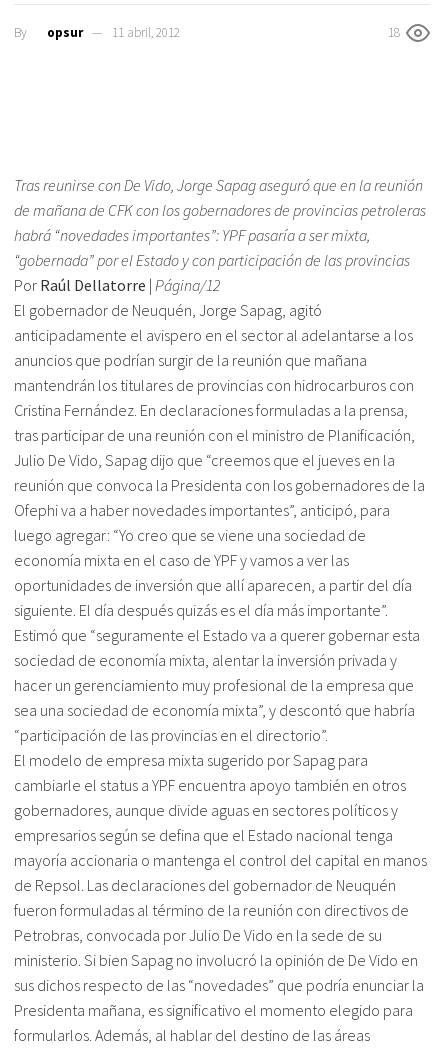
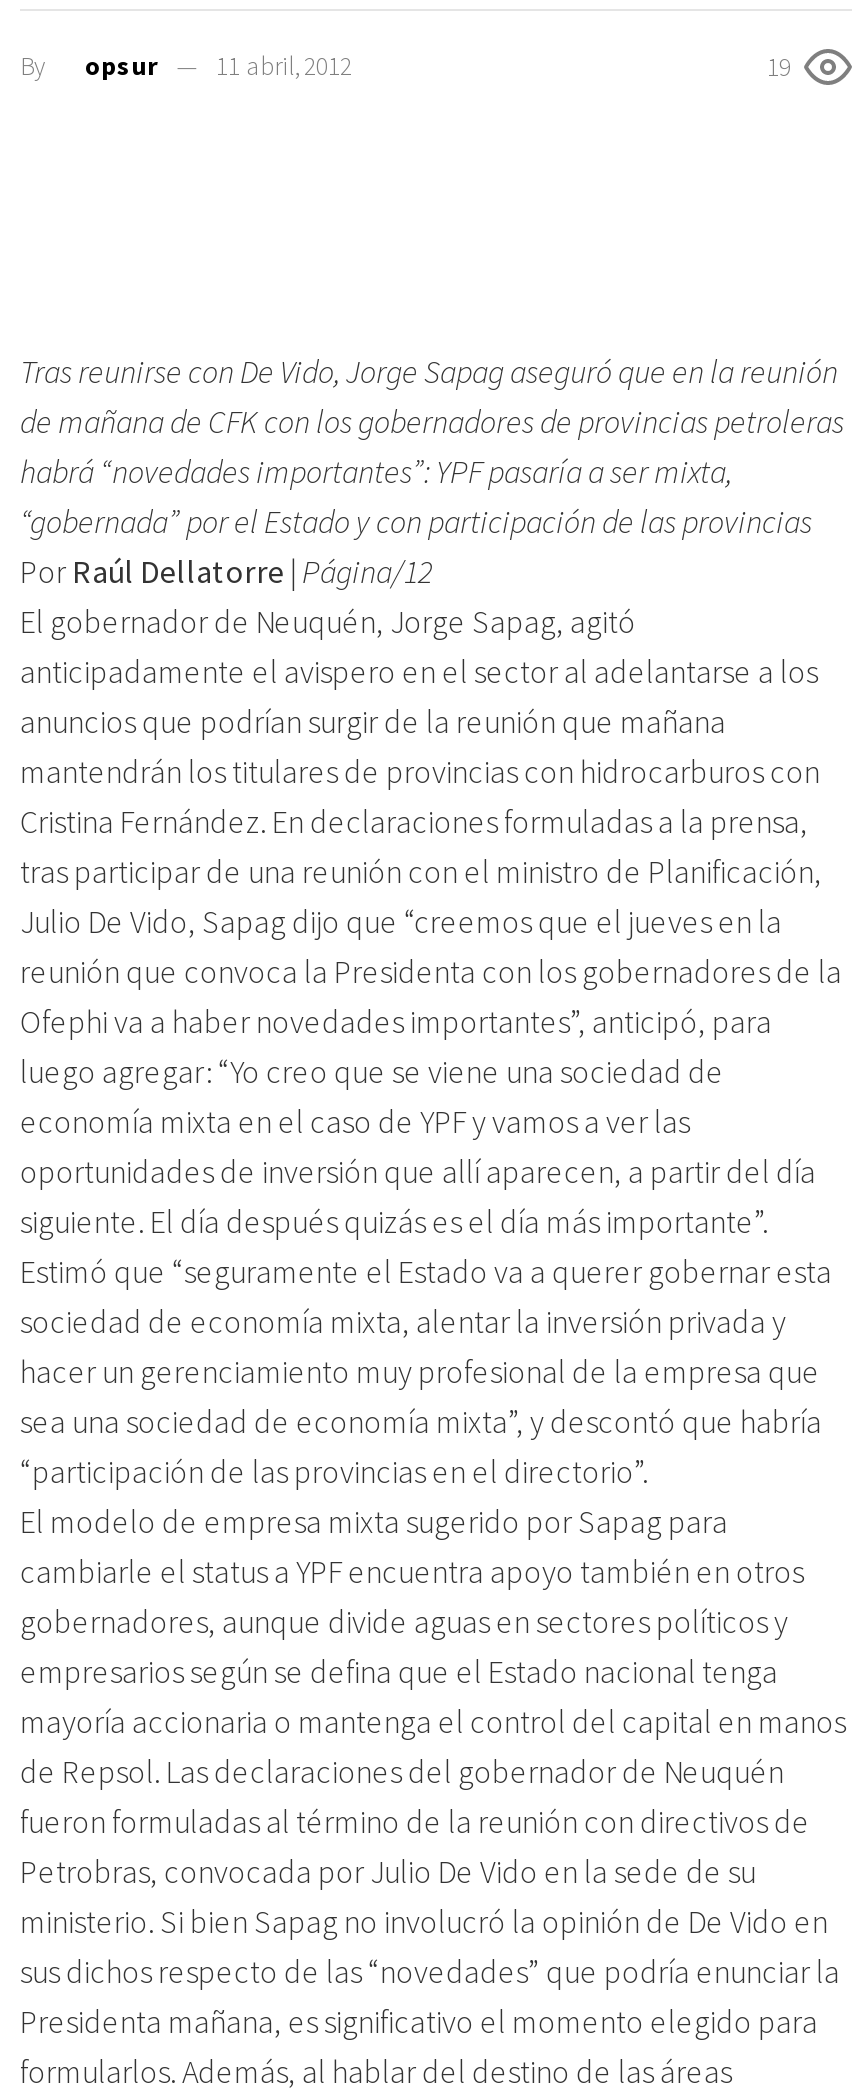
- 18
+ 19
